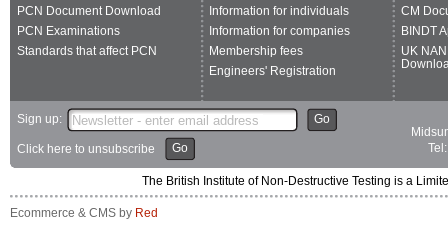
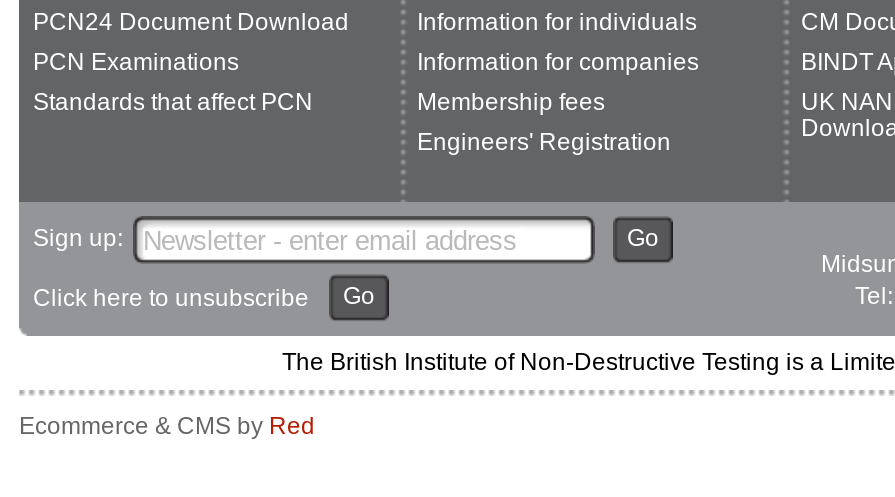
- PCN Document Download
+ PCN24 Document Download
